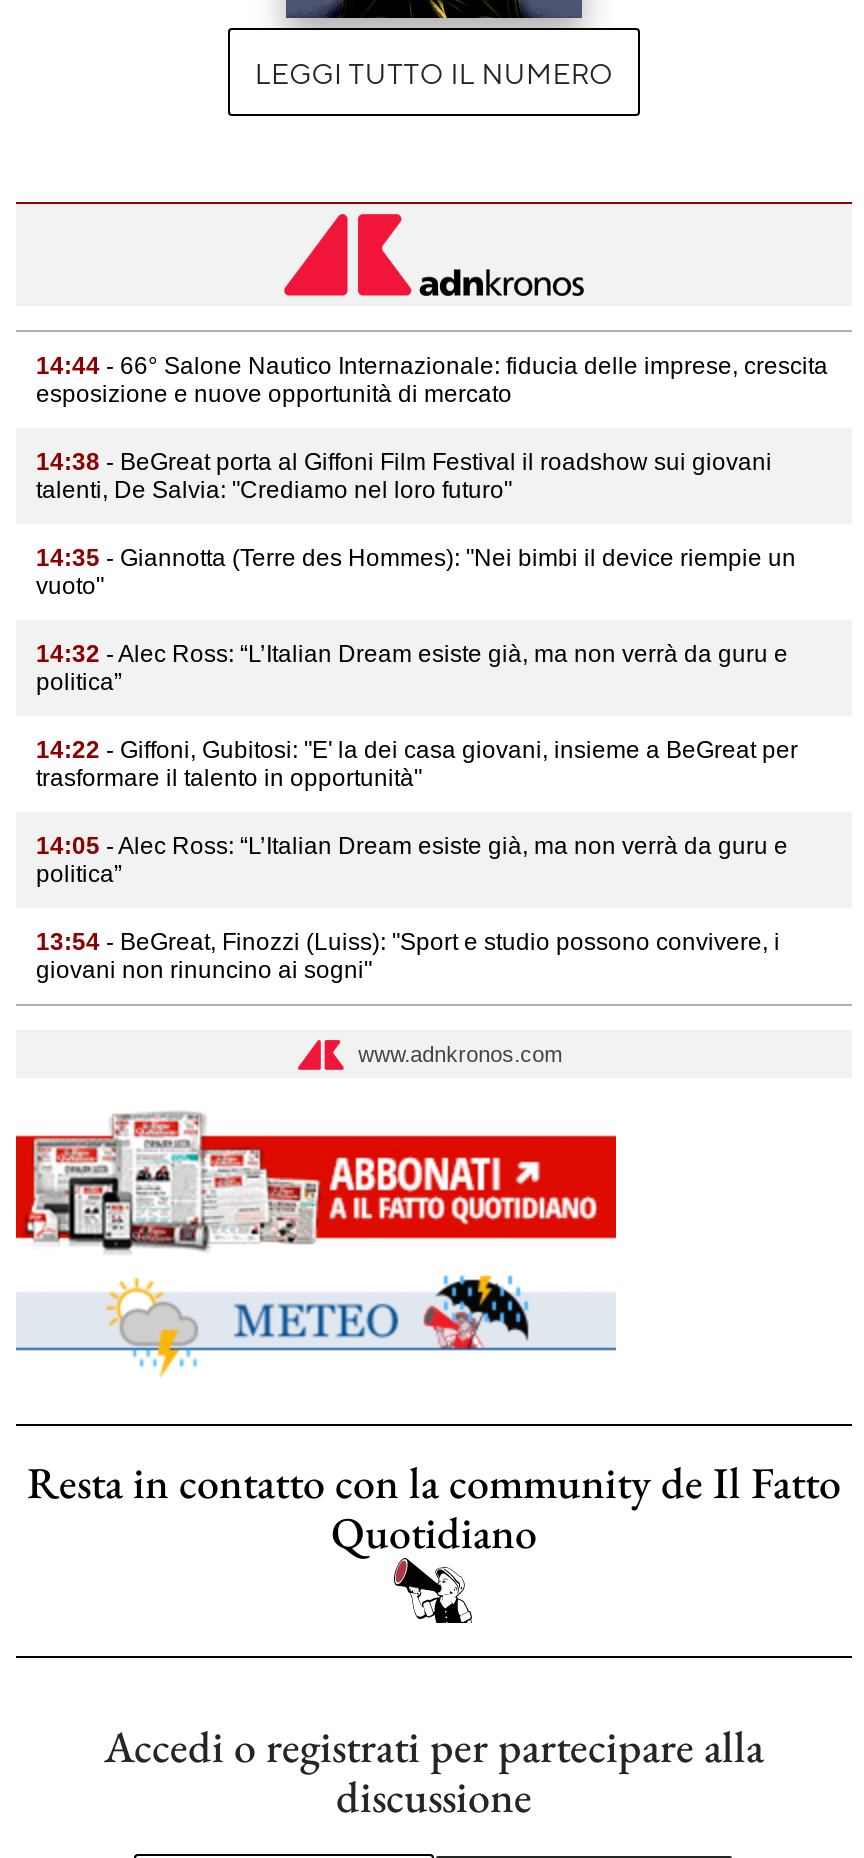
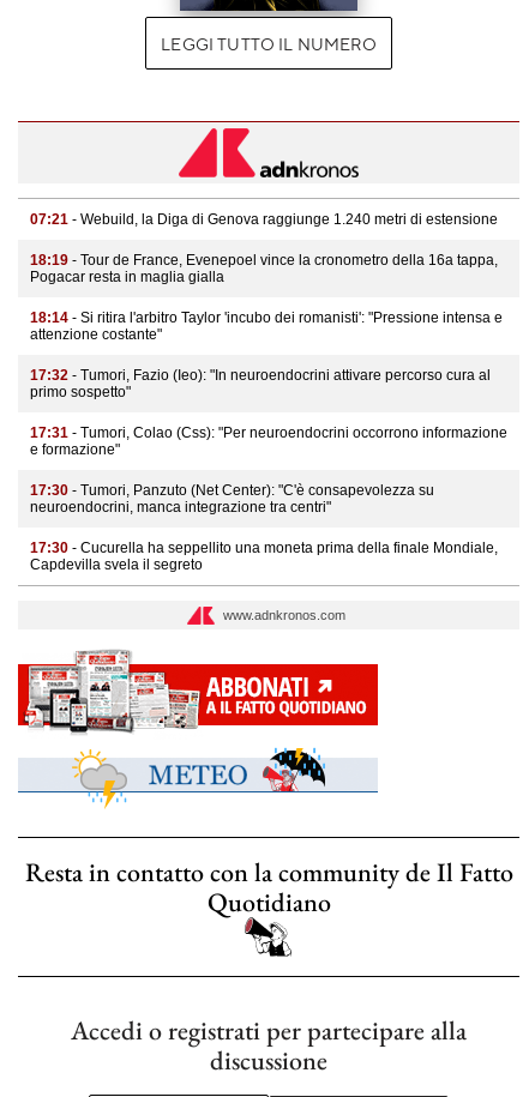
- 14:44 - 66° Salone Nautico Internazionale: fiducia delle imprese, crescita
- esposizione e nuove opportunità di mercato
+ 07:21 - Webuild, la Diga di Genova raggiunge 1.240 metri di estensione

- 14:38 - BeGreat porta al Giffoni Film Festival il roadshow sui giovani
- talenti, De Salvia: "Crediamo nel loro futuro"
+ 18:19 - Tour de France, Evenepoel vince la cronometro della 16a tappa,
+ Pogacar resta in maglia gialla

- 14:35 - Giannotta (Terre des Hommes): "Nei bimbi il device riempie un
- vuoto"
+ 18:14 - Si ritira l'arbitro Taylor 'incubo dei romanisti': "Pressione intensa e
+ attenzione costante"

- 14:32 - Alec Ross: “L’Italian Dream esiste già, ma non verrà da guru e
- politica”
+ 17:32 - Tumori, Fazio (Ieo): "In neuroendocrini attivare percorso cura al
+ primo sospetto"

- 14:22 - Giffoni, Gubitosi: "E' la dei casa giovani, insieme a BeGreat per
- trasformare il talento in opportunità"
+ 17:31 - Tumori, Colao (Css): "Per neuroendocrini occorrono informazione
+ e formazione"

- 14:05 - Alec Ross: “L’Italian Dream esiste già, ma non verrà da guru e
- politica”
+ 17:30 - Tumori, Panzuto (Net Center): "C'è consapevolezza su
+ neuroendocrini, manca integrazione tra centri"

- 13:54 - BeGreat, Finozzi (Luiss): "Sport e studio possono convivere, i
- giovani non rinuncino ai sogni"
+ 17:30 - Cucurella ha seppellito una moneta prima della finale Mondiale,
+ Capdevilla svela il segreto
